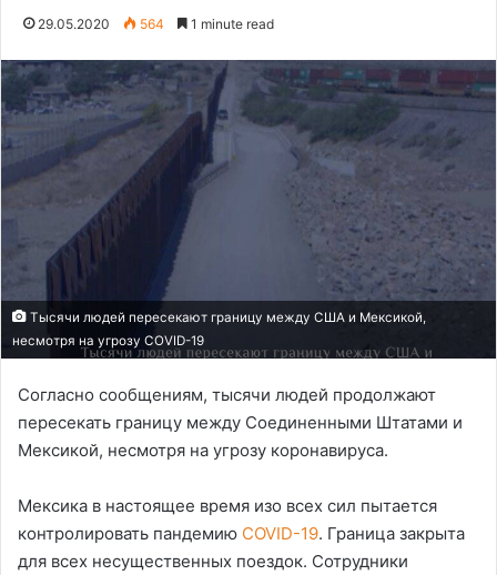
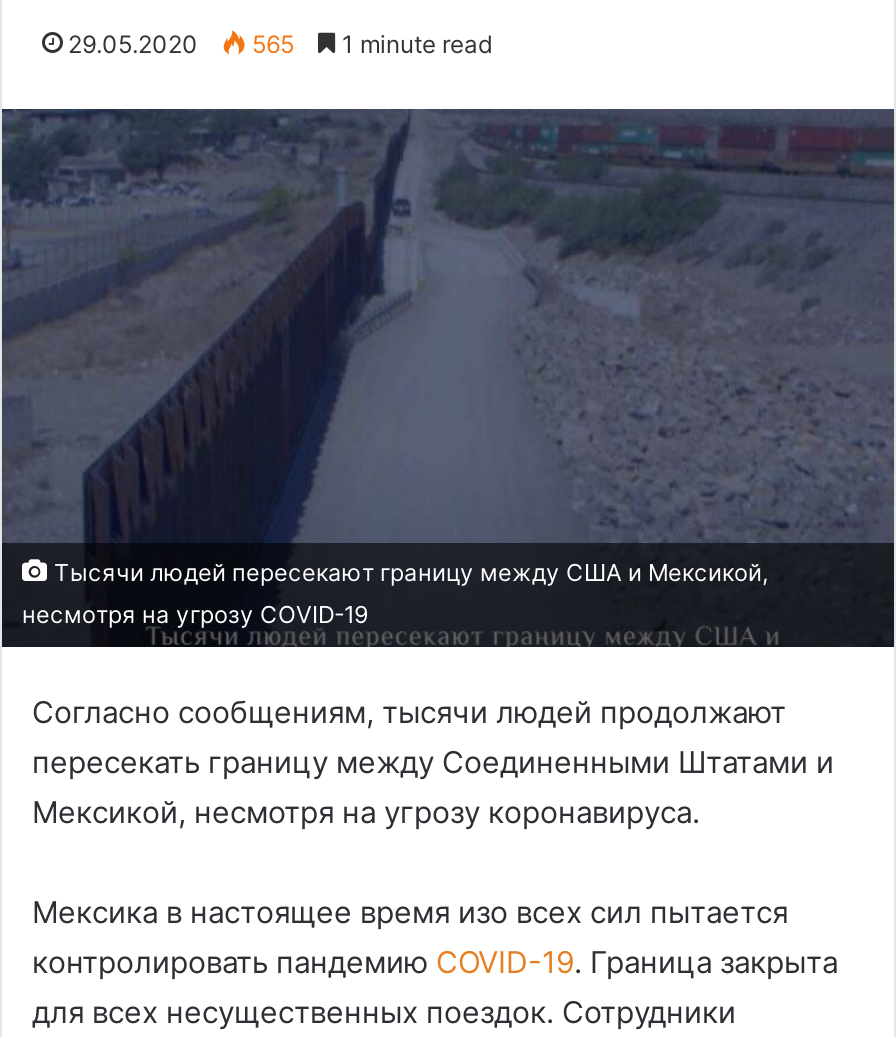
- 29.05.2020 564 1 minute read
+ 29.05.2020 565 1 minute read
